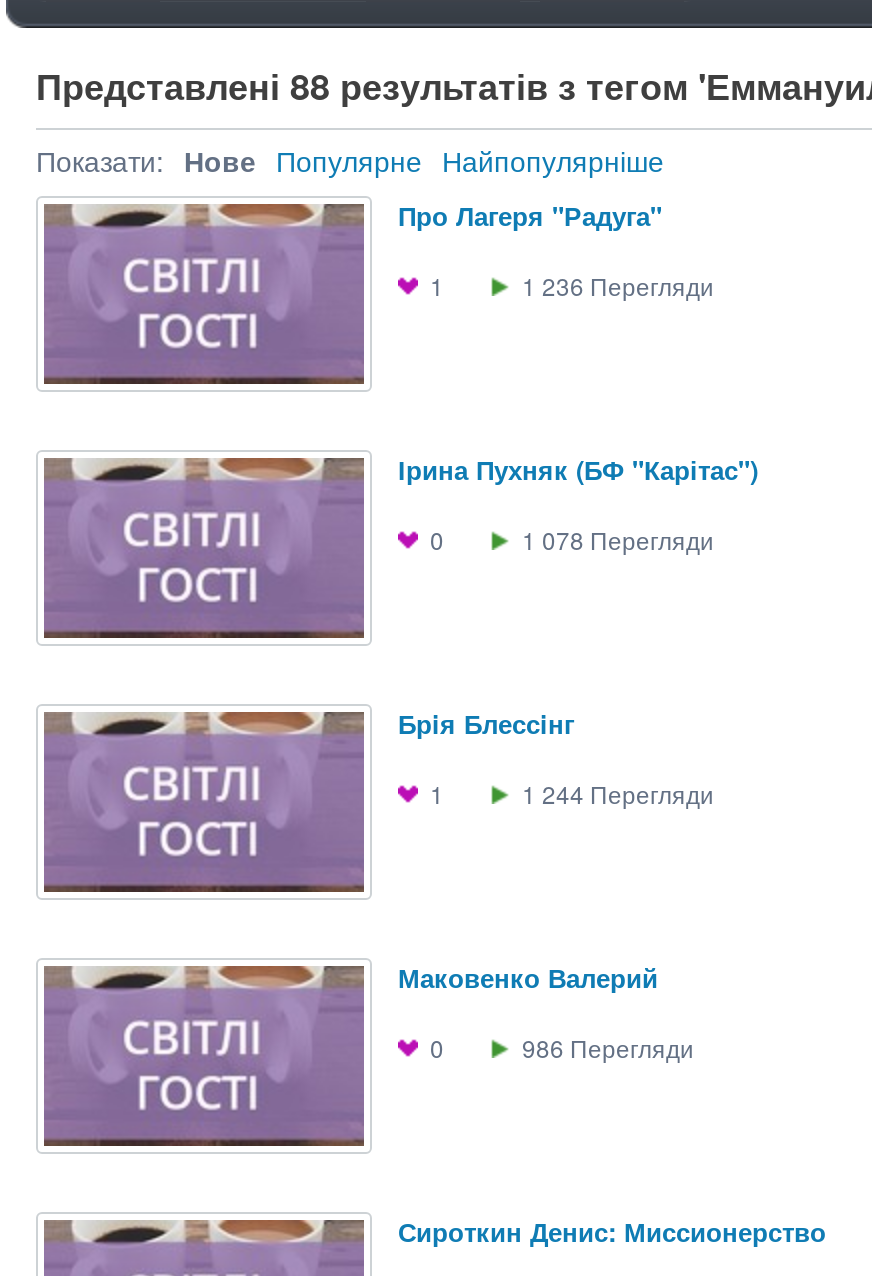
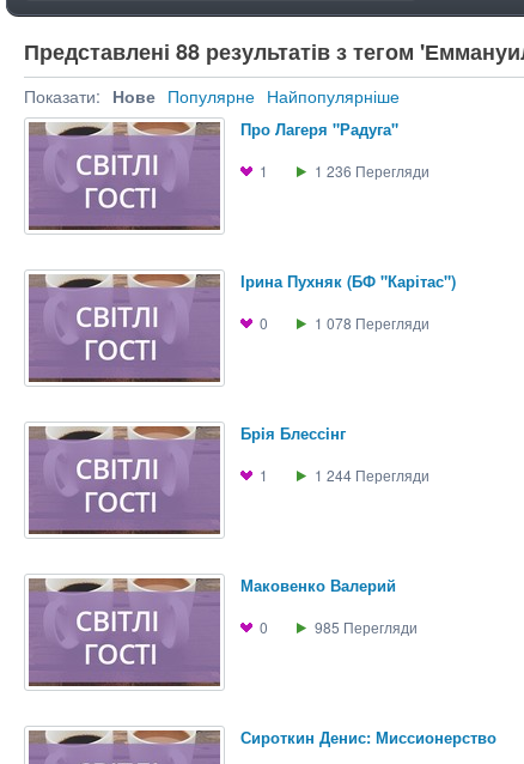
- 986 Перегляди
+ 985 Перегляди
